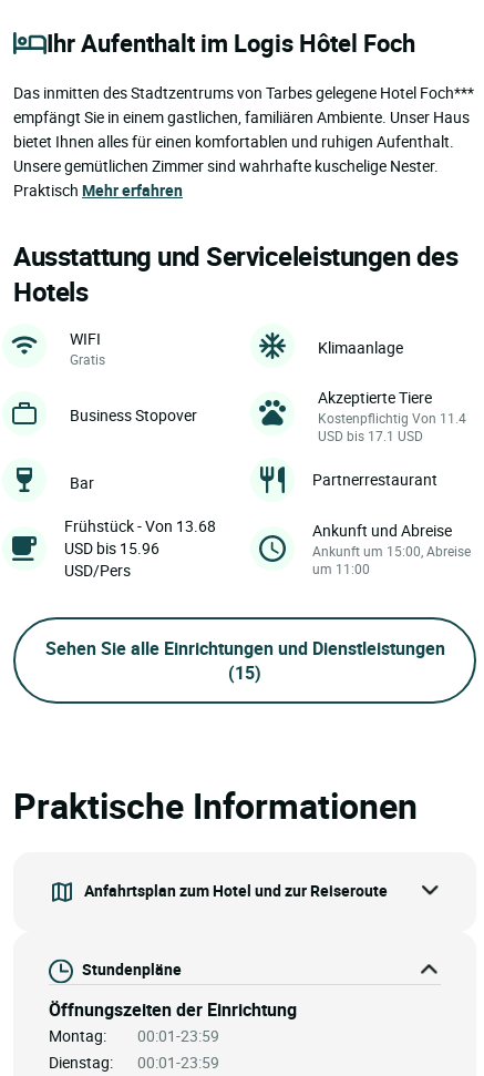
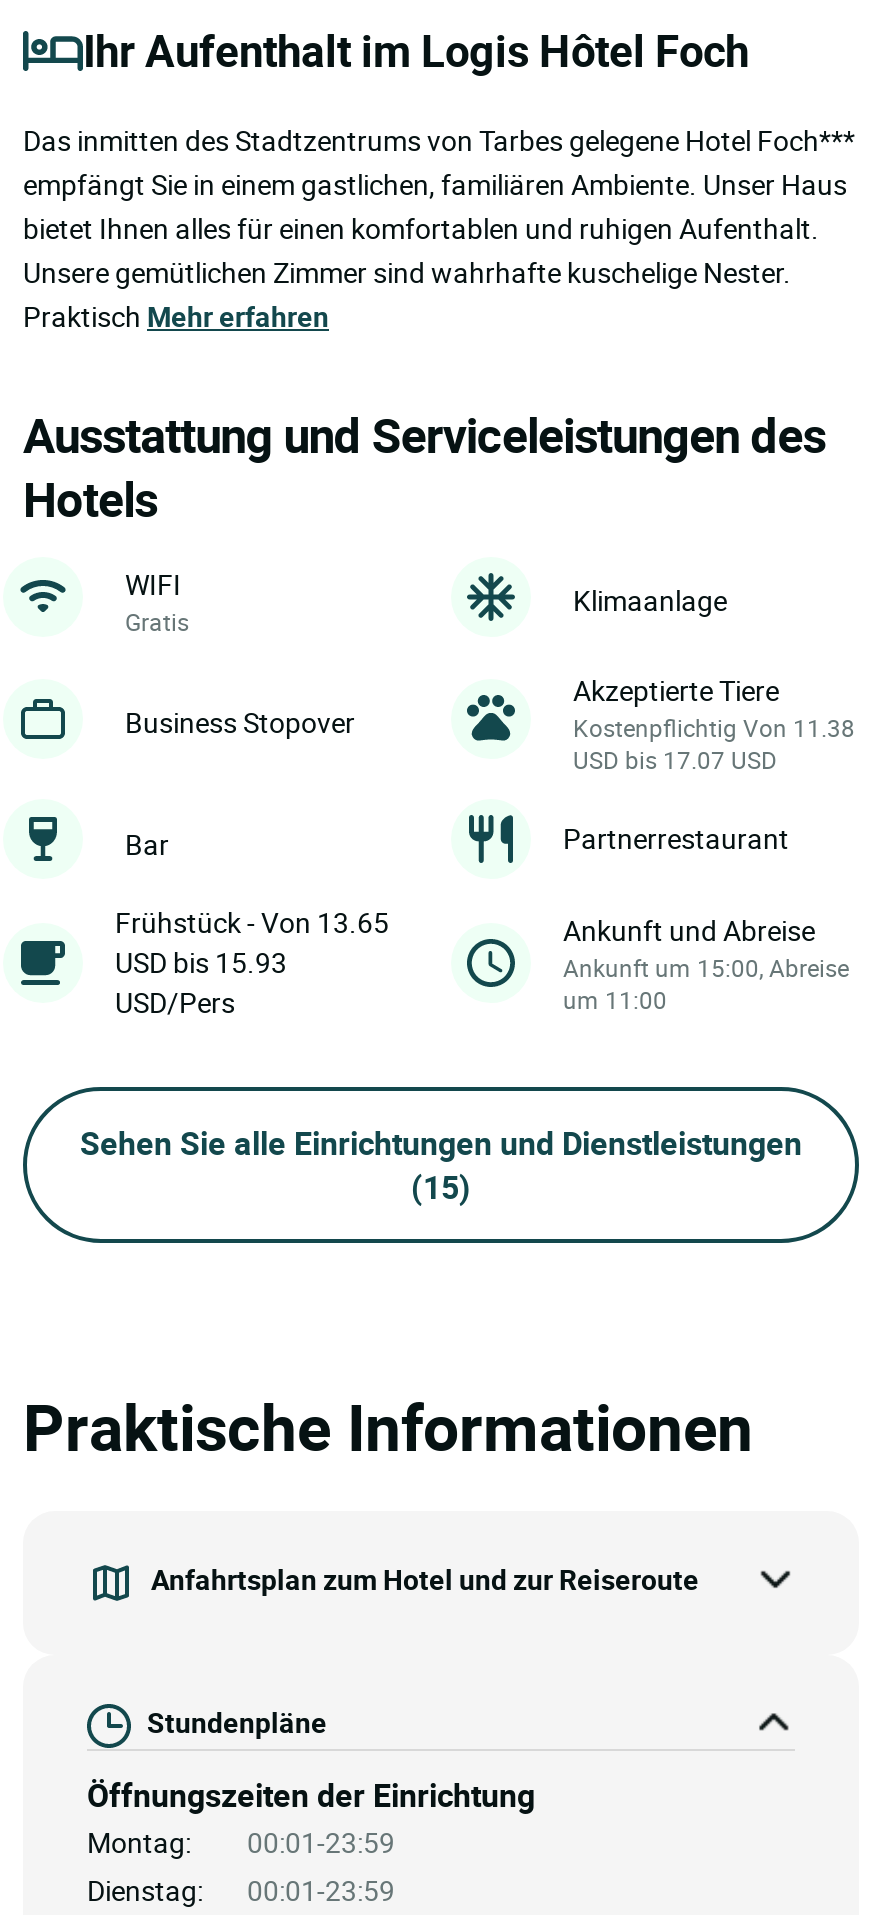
- Kostenpflichtig Von 11.4
+ Kostenpflichtig Von 11.38

- USD bis 17.1 USD
+ USD bis 17.07 USD

- Frühstück - Von 13.68
+ Frühstück - Von 13.65

- USD bis 15.96
+ USD bis 15.93
